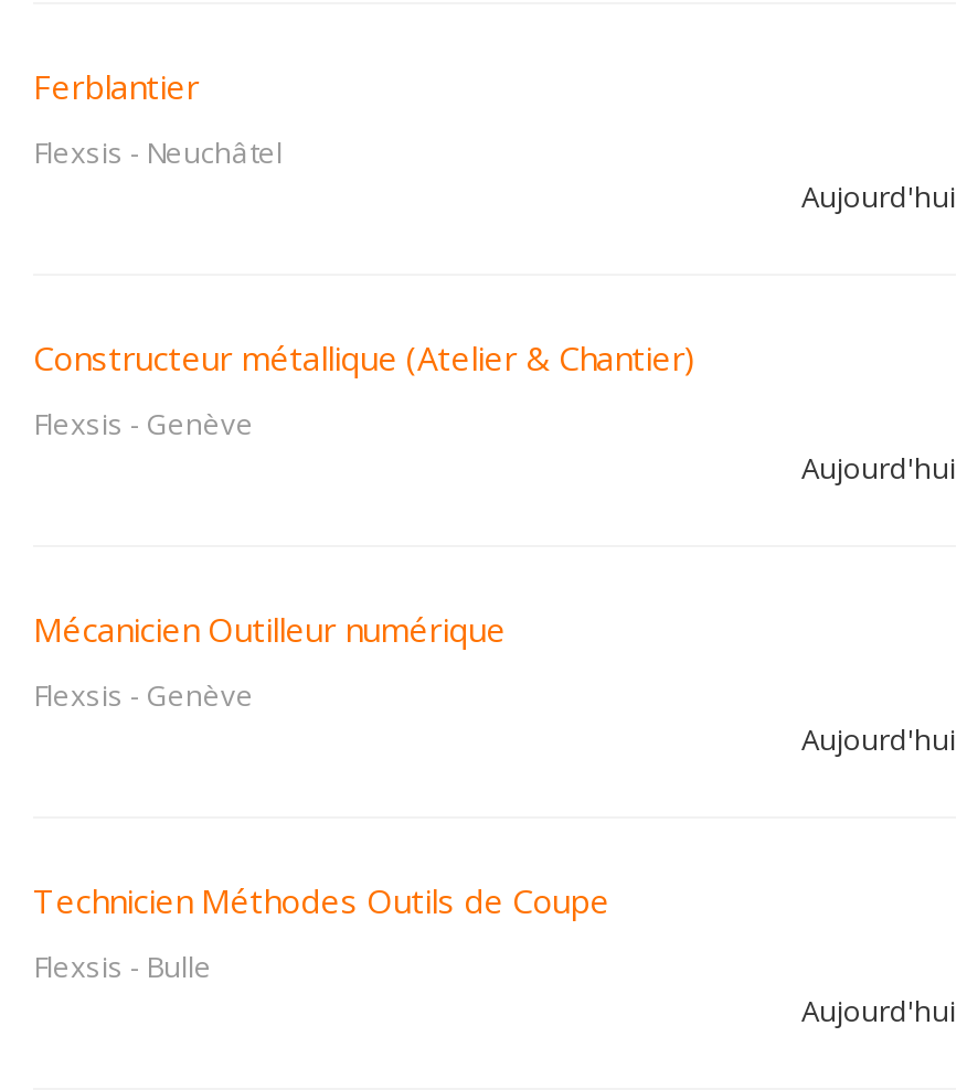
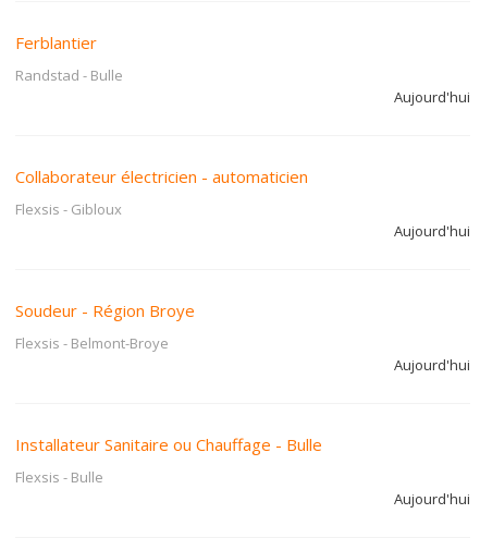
- Flexsis - Neuchâtel
+ Randstad - Bulle

- Constructeur métallique (Atelier & Chantier)
+ Collaborateur électricien - automaticien

- Flexsis - Genève
+ Flexsis - Gibloux

- Mécanicien Outilleur numérique
+ Soudeur - Région Broye

- Flexsis - Genève
+ Flexsis - Belmont-Broye

- Technicien Méthodes Outils de Coupe
+ Installateur Sanitaire ou Chauffage - Bulle
